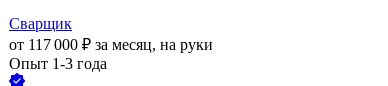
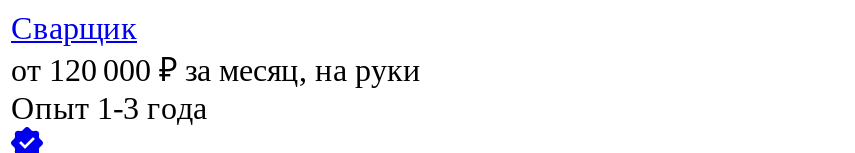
- от 117 000 ₽ за месяц, на руки
+ от 120 000 ₽ за месяц, на руки
